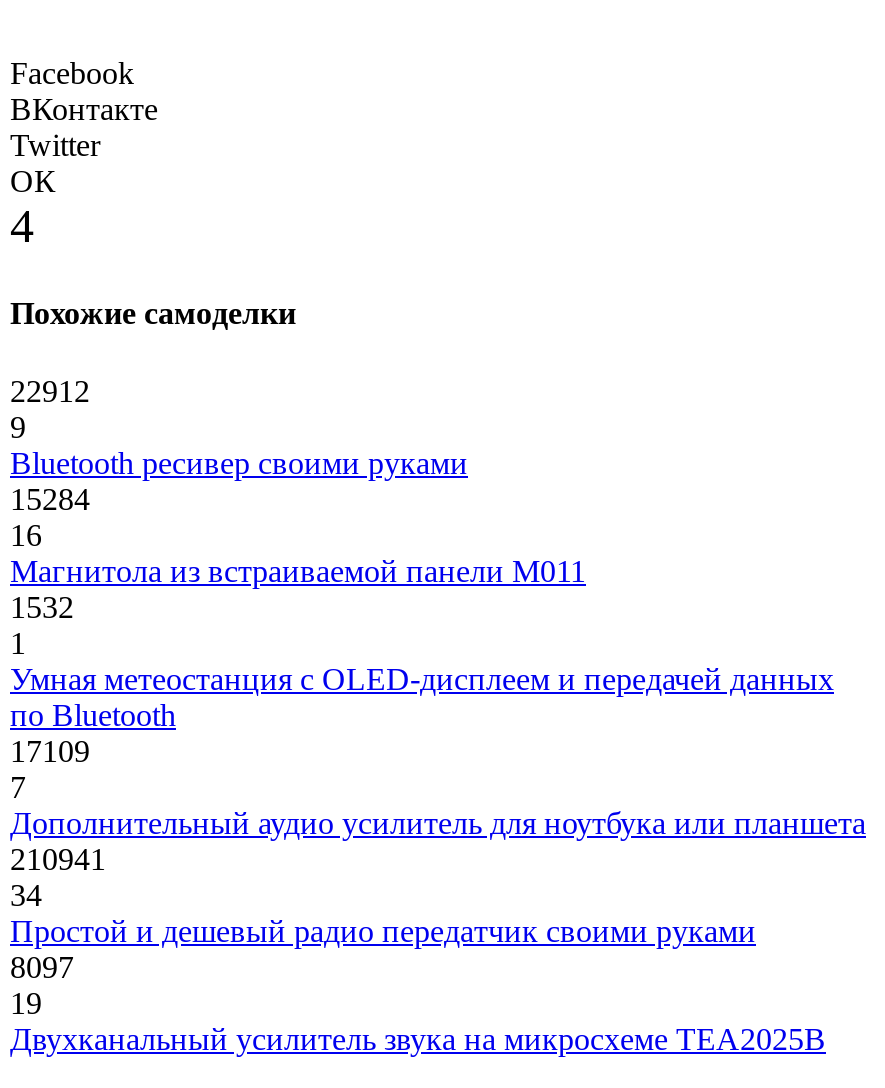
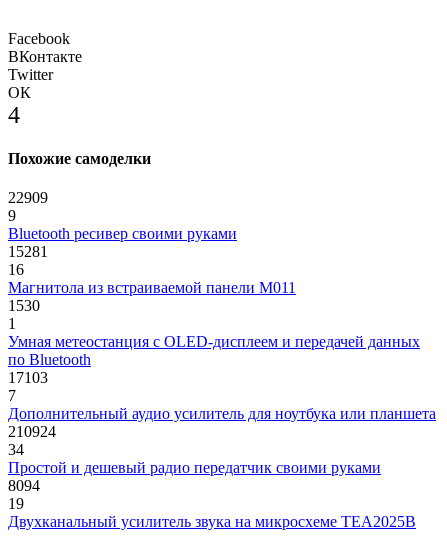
- 22912
+ 22909

- 15284
+ 15281

- 1532
+ 1530

- 17109
+ 17103

- 210941
+ 210924

- 8097
+ 8094
